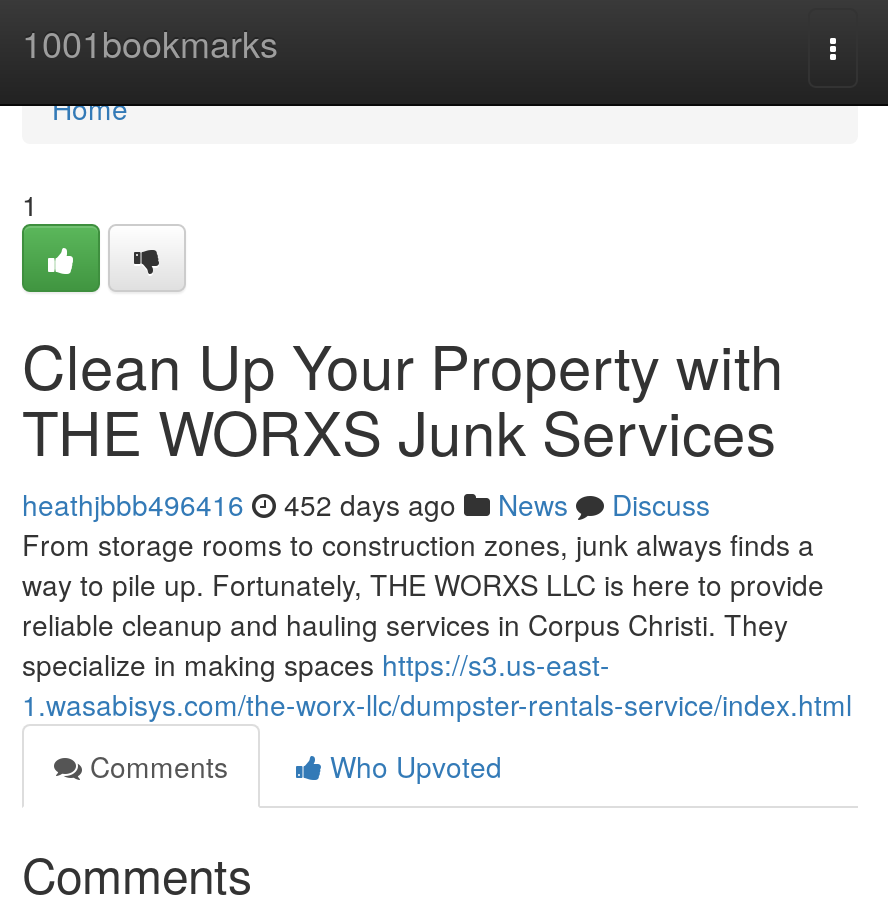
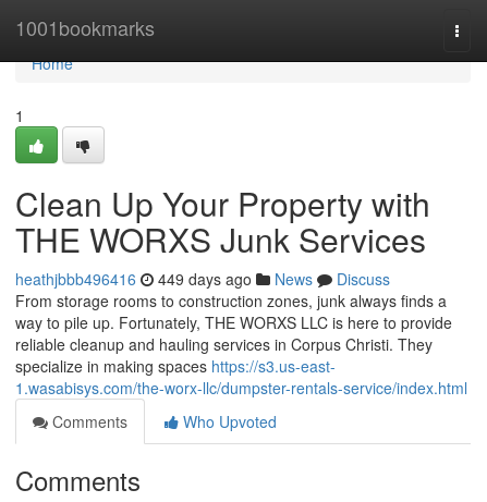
- heathjbbb496416 452 days ago News Discuss
+ heathjbbb496416 449 days ago News Discuss
